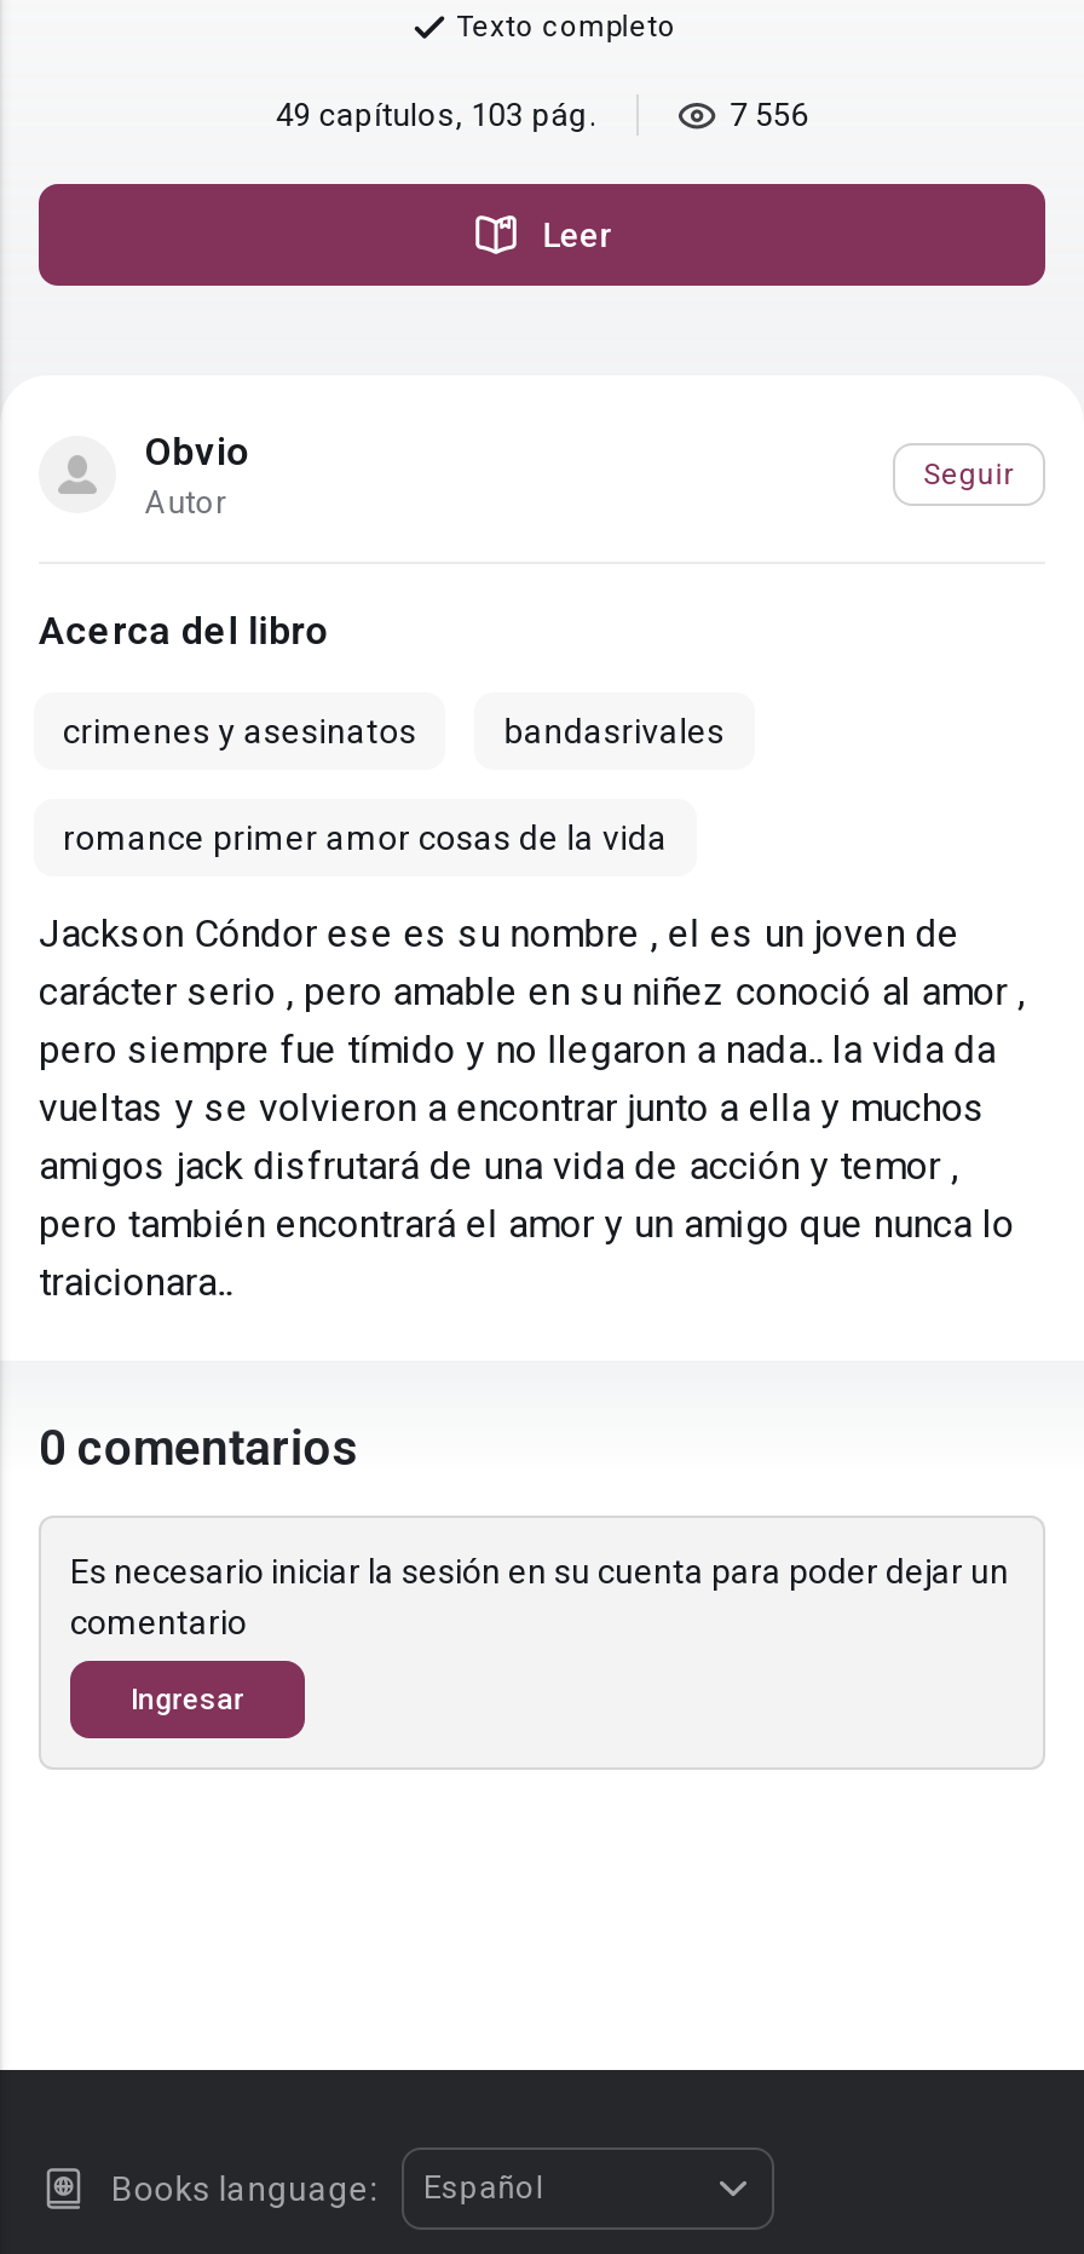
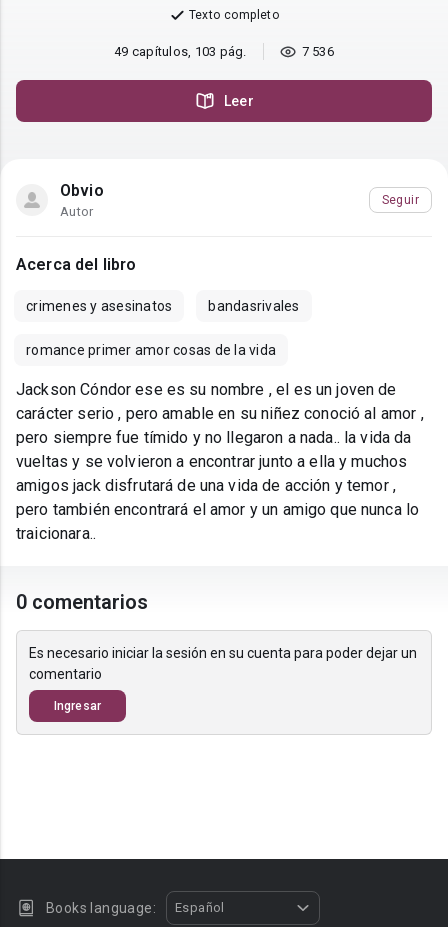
- 7 556
+ 7 536
